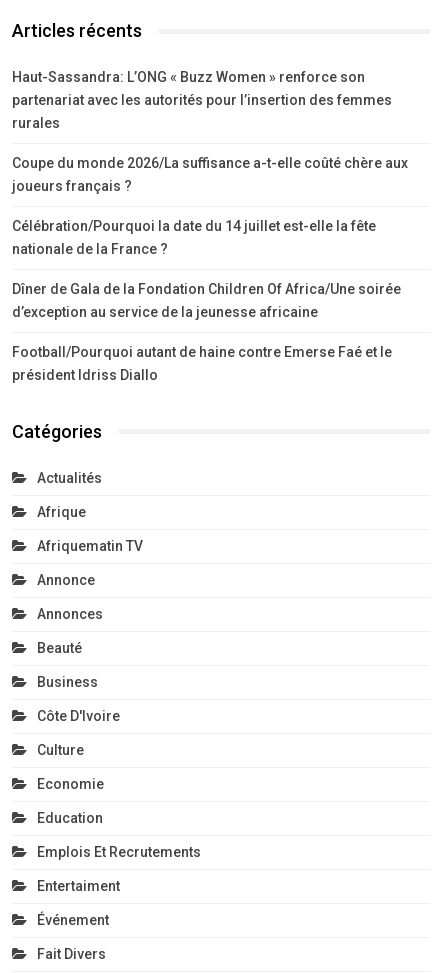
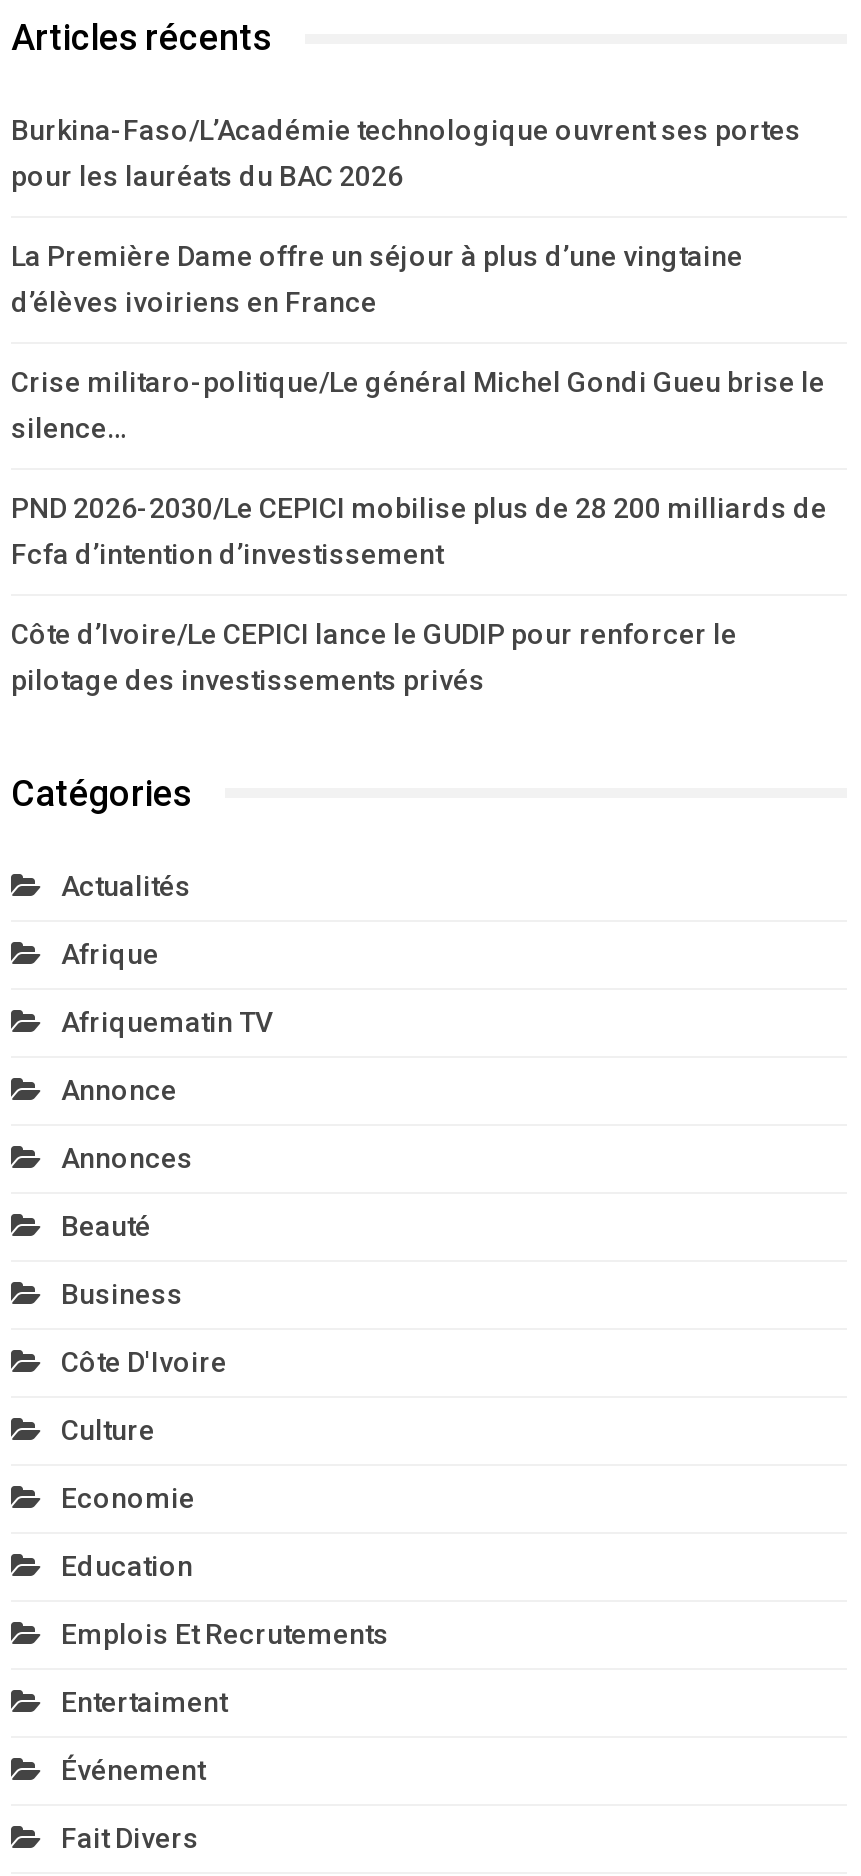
- Haut-Sassandra: L’ONG « Buzz Women » renforce son
- partenariat avec les autorités pour l’insertion des femmes
- rurales
+ Burkina-Faso/L’Académie technologique ouvrent ses portes
+ pour les lauréats du BAC 2026

- Coupe du monde 2026/La suffisance a-t-elle coûté chère aux
- joueurs français ?
+ La Première Dame offre un séjour à plus d’une vingtaine
+ d’élèves ivoiriens en France

- Célébration/Pourquoi la date du 14 juillet est-elle la fête
- nationale de la France ?
+ Crise militaro-politique/Le général Michel Gondi Gueu brise le
+ silence…

- Dîner de Gala de la Fondation Children Of Africa/Une soirée
- d’exception au service de la jeunesse africaine
+ PND 2026-2030/Le CEPICI mobilise plus de 28 200 milliards de
+ Fcfa d’intention d’investissement

- Football/Pourquoi autant de haine contre Emerse Faé et le
- président Idriss Diallo
+ Côte d’Ivoire/Le CEPICI lance le GUDIP pour renforcer le
+ pilotage des investissements privés
